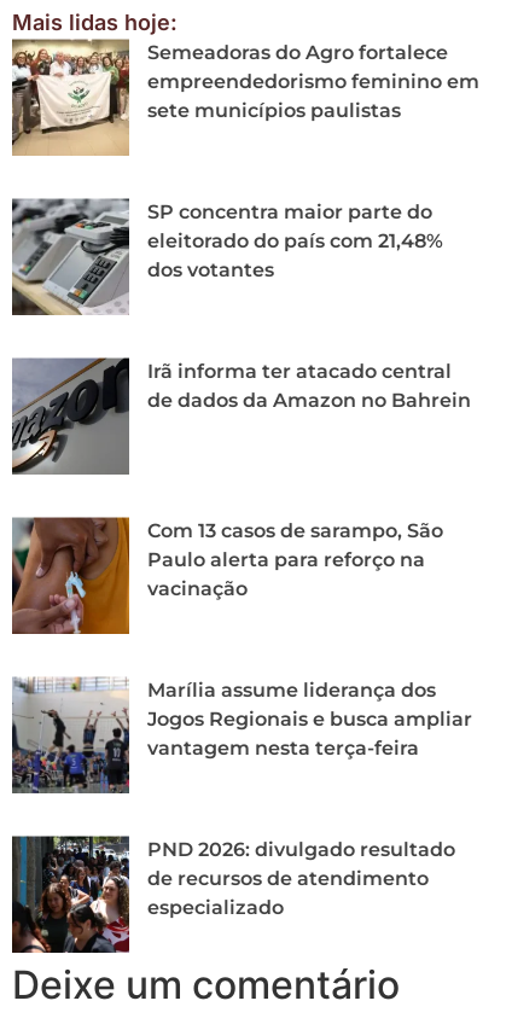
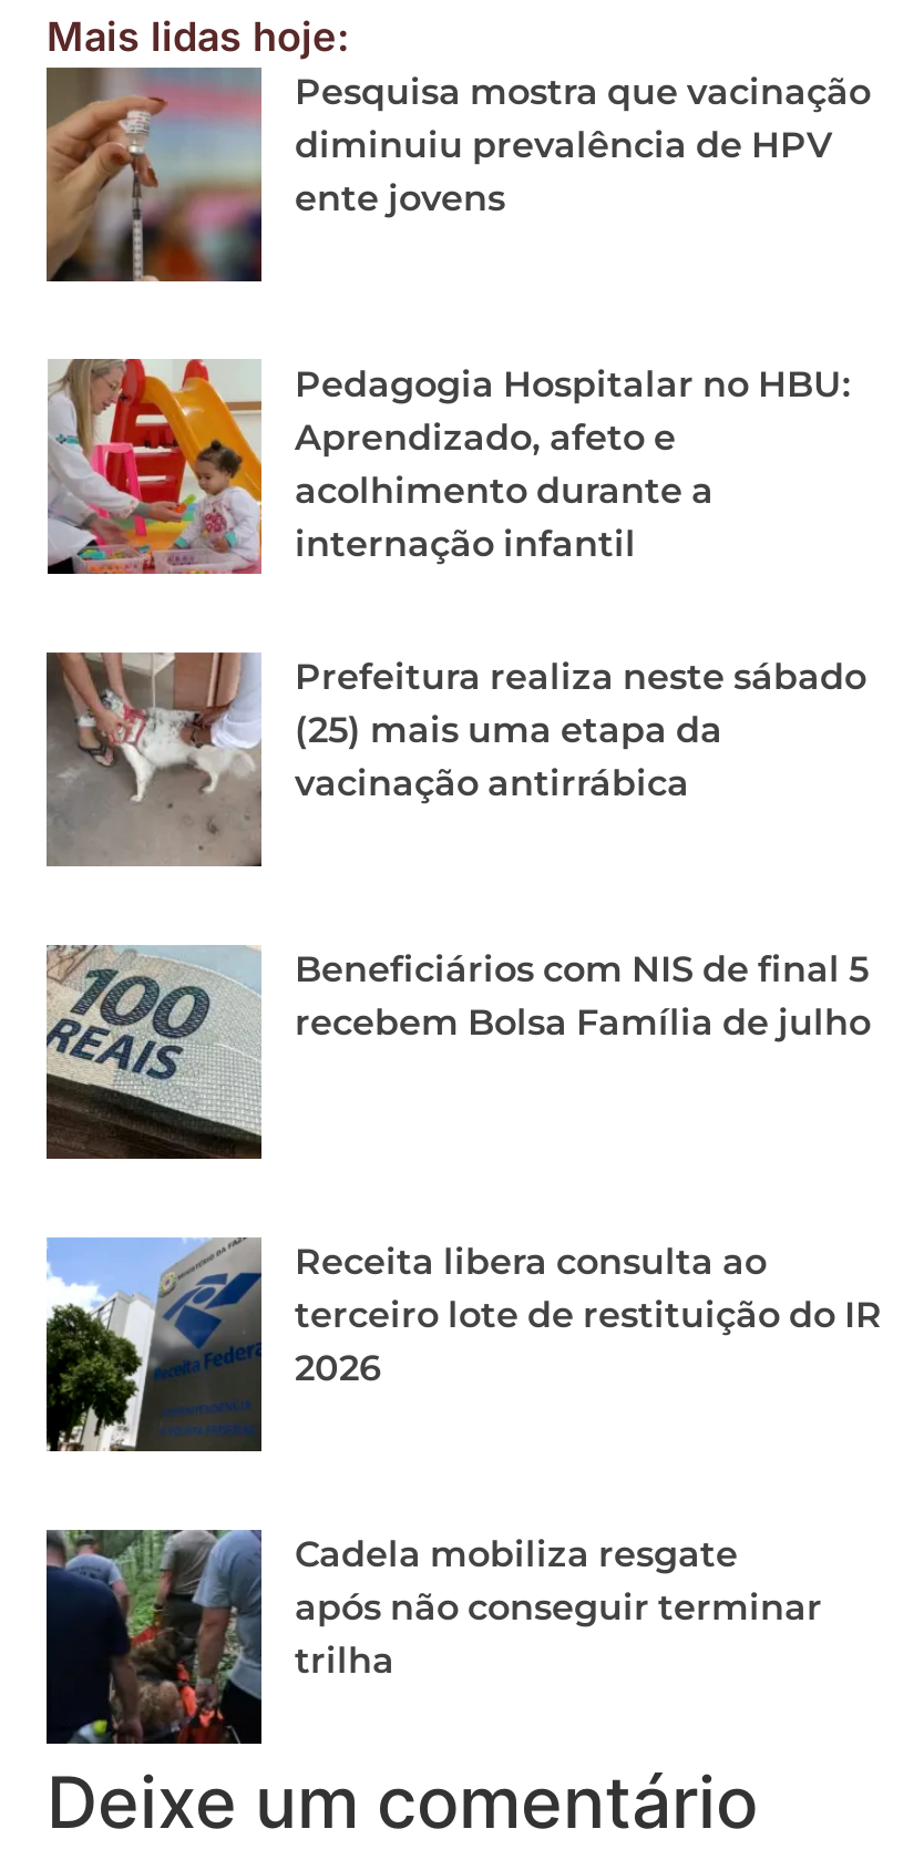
- [image]
- Semeadoras do Agro fortalece
- empreendedorismo feminino em
- sete municípios paulistas
+ [image]
+ Pesquisa mostra que vacinação
+ diminuiu prevalência de HPV
+ ente jovens

- [image]
- SP concentra maior parte do
- eleitorado do país com 21,48%
- dos votantes
+ [image]
+ Pedagogia Hospitalar no HBU:
+ Aprendizado, afeto e
+ acolhimento durante a
+ internação infantil

- [image]
- Irã informa ter atacado central
- de dados da Amazon no Bahrein
+ [image]
+ Prefeitura realiza neste sábado
+ (25) mais uma etapa da
+ vacinação antirrábica

- [image]
- Com 13 casos de sarampo, São
- Paulo alerta para reforço na
- vacinação
+ [image]
+ Beneficiários com NIS de final 5
+ recebem Bolsa Família de julho

- [image]
- Marília assume liderança dos
- Jogos Regionais e busca ampliar
- vantagem nesta terça-feira
+ [image]
+ Receita libera consulta ao
+ terceiro lote de restituição do IR
+ 2026

- [image]
- PND 2026: divulgado resultado
- de recursos de atendimento
- especializado
+ [image]
+ Cadela mobiliza resgate
+ após não conseguir terminar
+ trilha
